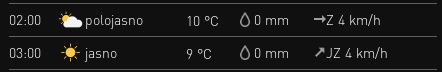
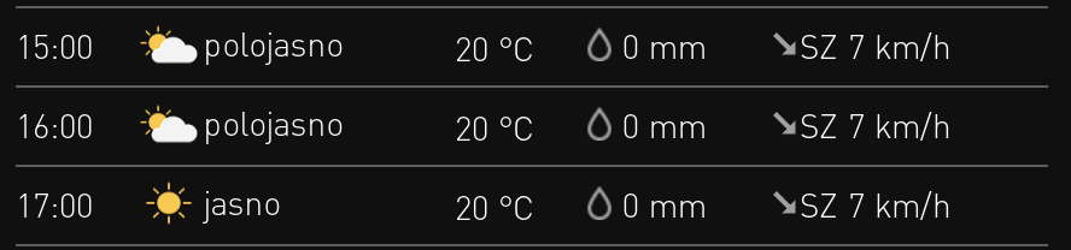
- 02:00
+ 15:00

- Z 4 km/h
- 03:00
+ SZ 7 km/h
+ 16:00
+ polojasno
+ 20 °C
+ 0 mm
+ SZ 7 km/h
+ 17:00

- 10 °C
+ 20 °C

- 9 °C
+ 20 °C

- JZ 4 km/h
+ SZ 7 km/h
